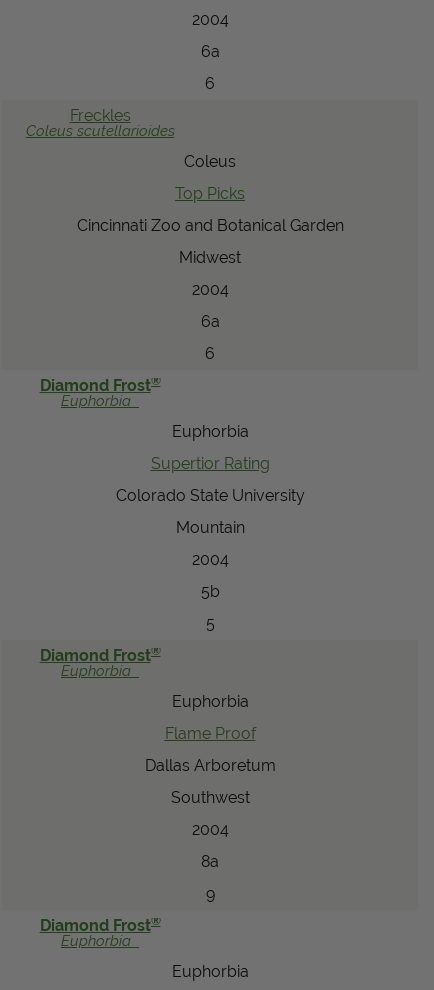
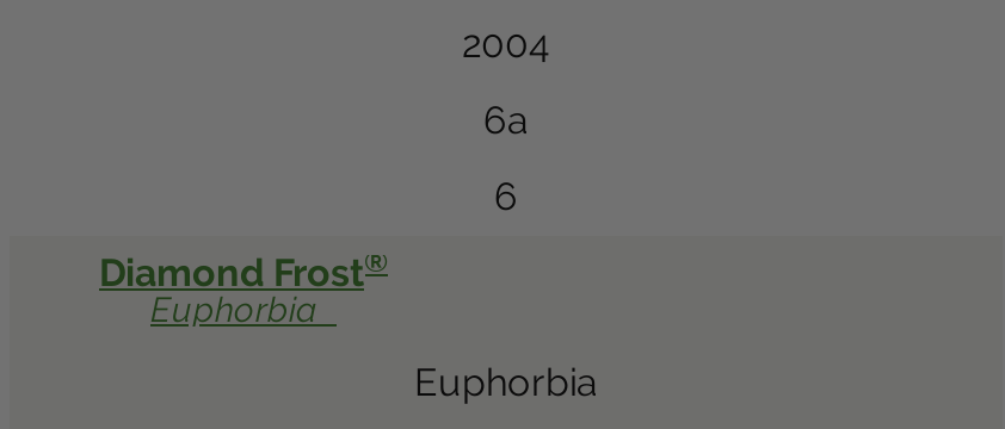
- Freckles
- Coleus scutellarioides
- Coleus
- Top Picks
- Cincinnati Zoo and Botanical Garden
- Midwest
- 2004
- 6a
- 6
- Diamond Frost®
- Euphorbia
- Euphorbia
- Supertior Rating
- Colorado State University
- Mountain
- 2004
- 5b
- 5
- Diamond Frost®
- Euphorbia
- Euphorbia
- Flame Proof
- Dallas Arboretum
- Southwest
- 2004
- 8a
- 9
